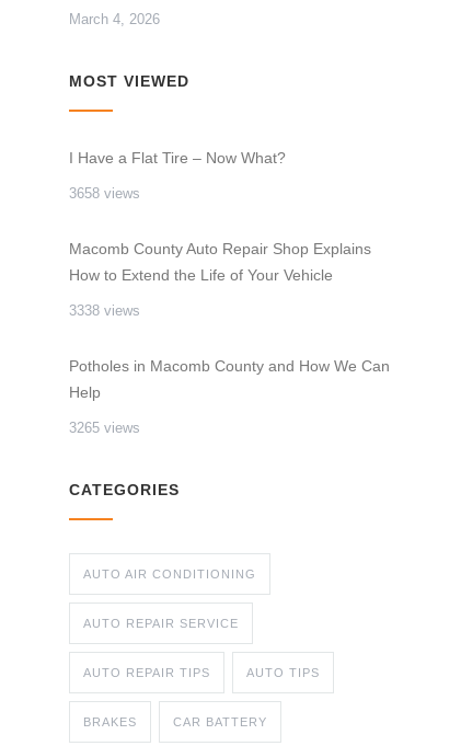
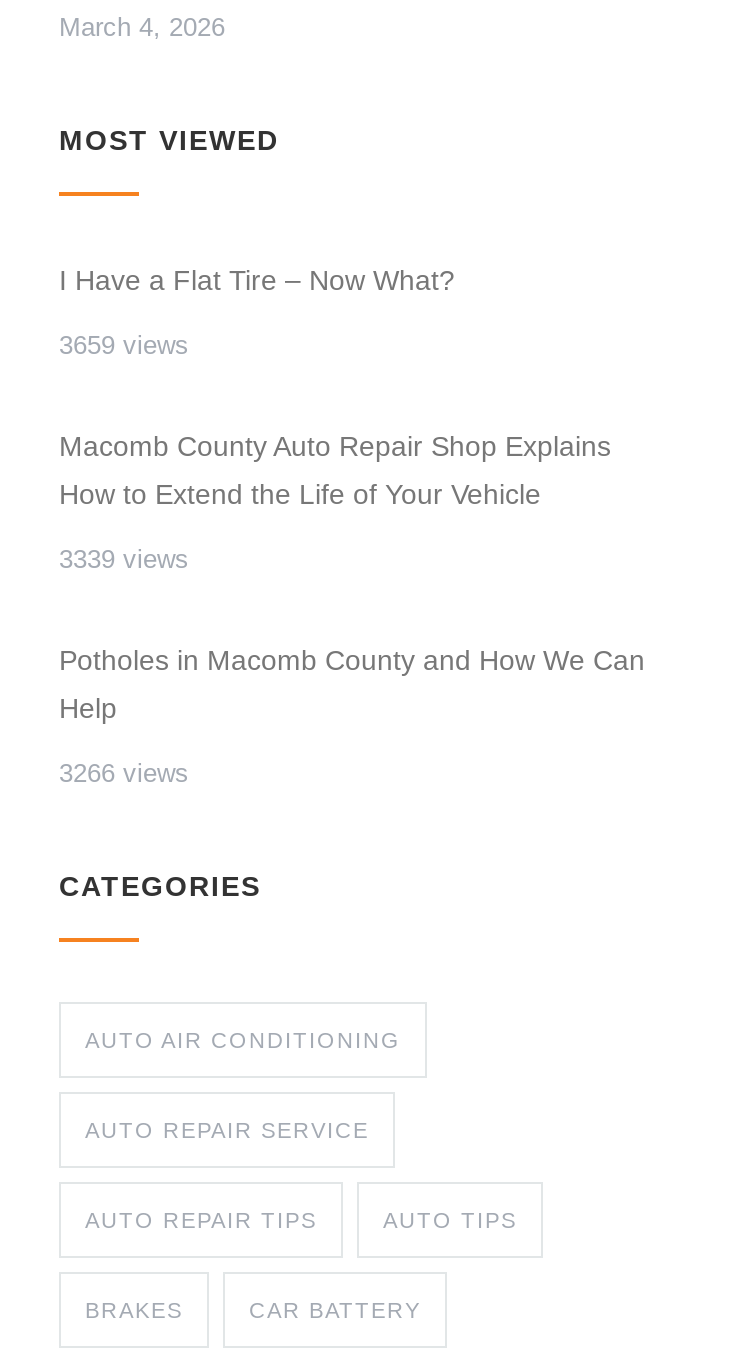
- 3658 views
+ 3659 views

- 3338 views
+ 3339 views

- 3265 views
+ 3266 views
